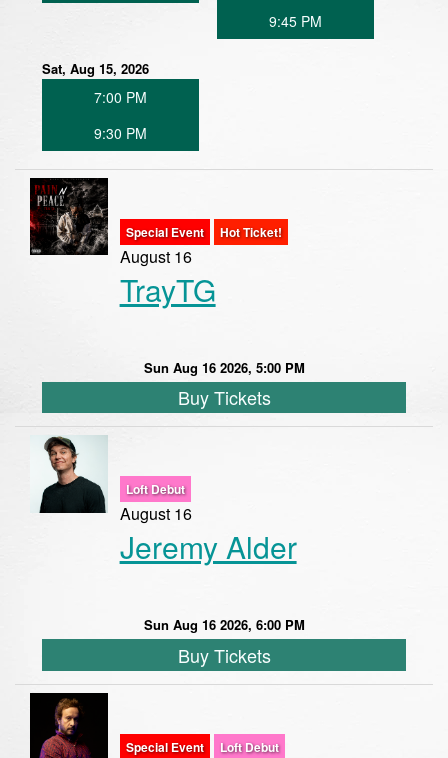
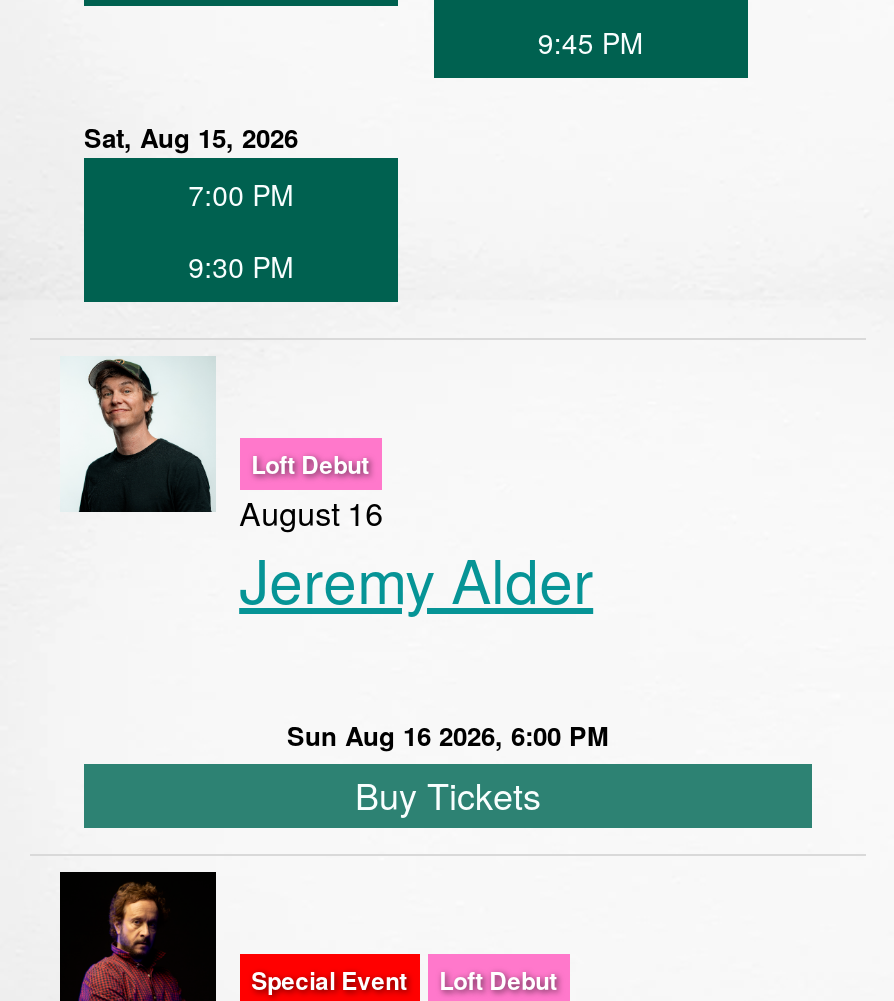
- [image]
- Special Event
- Hot Ticket!
- August 16
- TrayTG
- Sun Aug 16 2026, 5:00 PM
- Buy Tickets
